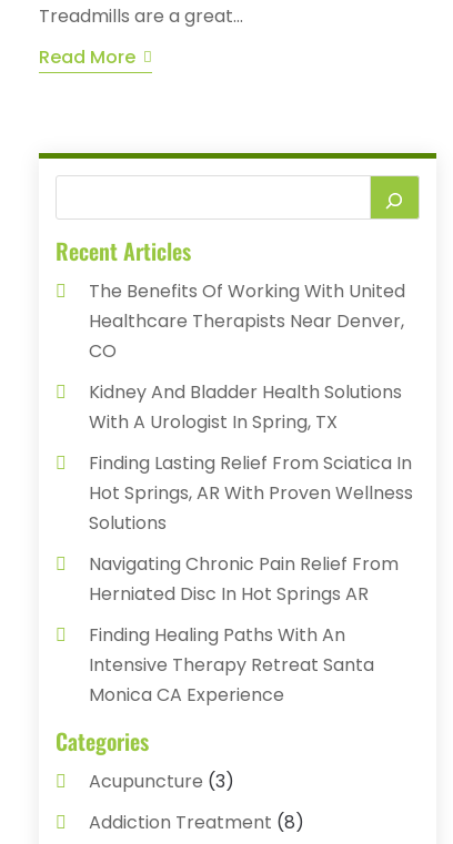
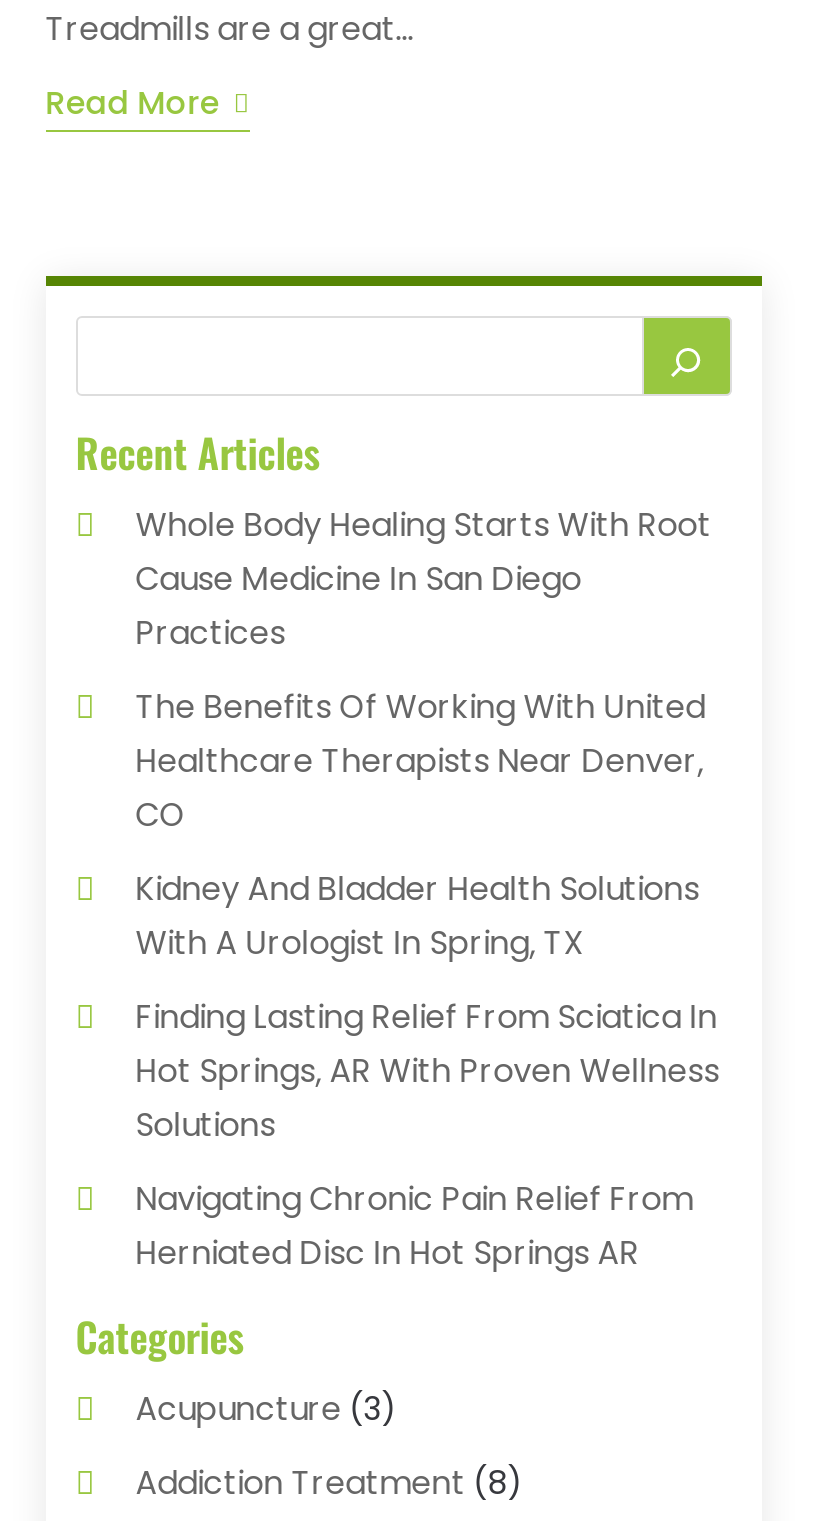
+ Whole Body Healing Starts With Root
+ Cause Medicine In San Diego
+ Practices

moved down: The Benefits Of Working With United | Healthcare Therapists Near Denver, | CO | ... | Navigating Chronic Pain Relief From | Herniated Disc In Hot Springs AR

- Finding Healing Paths With An
- Intensive Therapy Retreat Santa
- Monica CA Experience
